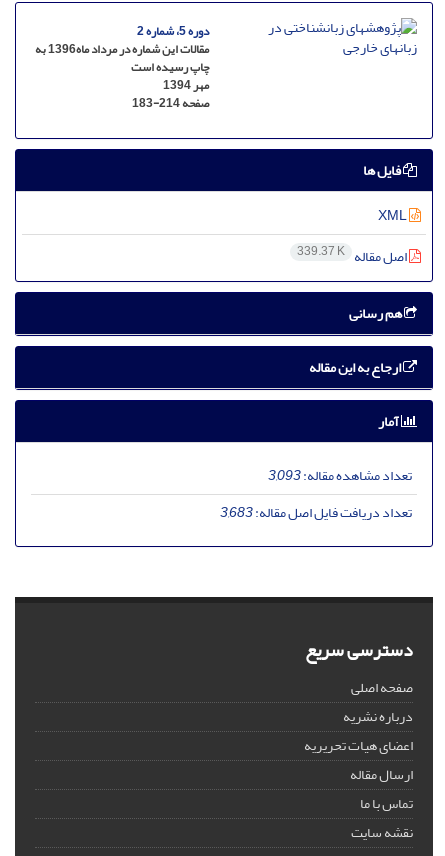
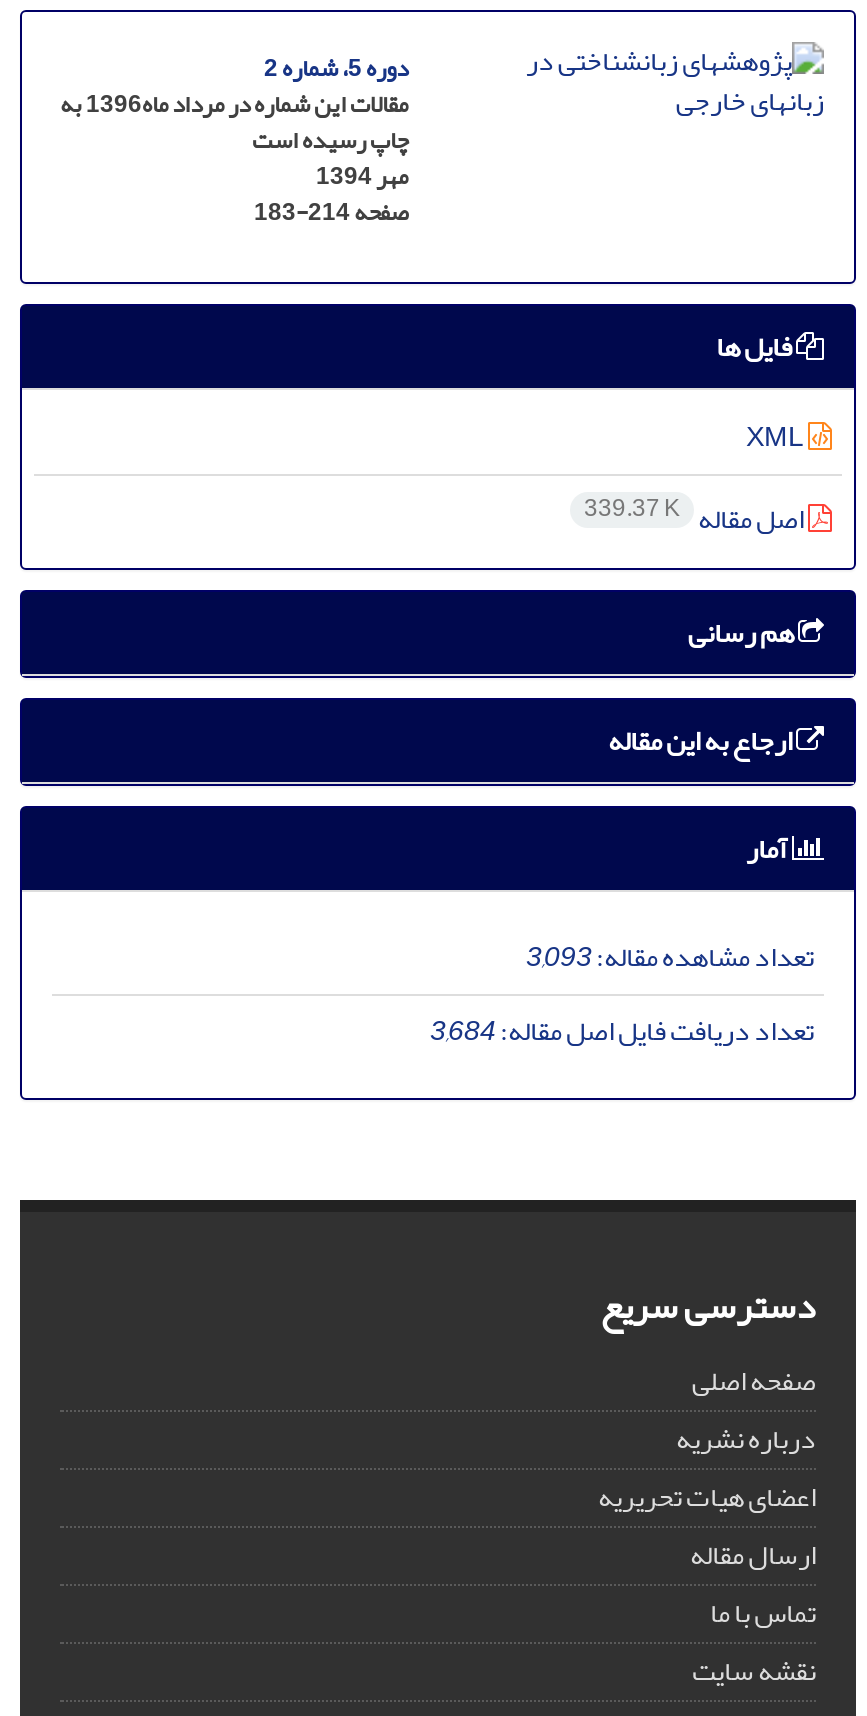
- تعداد دریافت فایل اصل مقاله:3,683
+ تعداد دریافت فایل اصل مقاله:3,684
